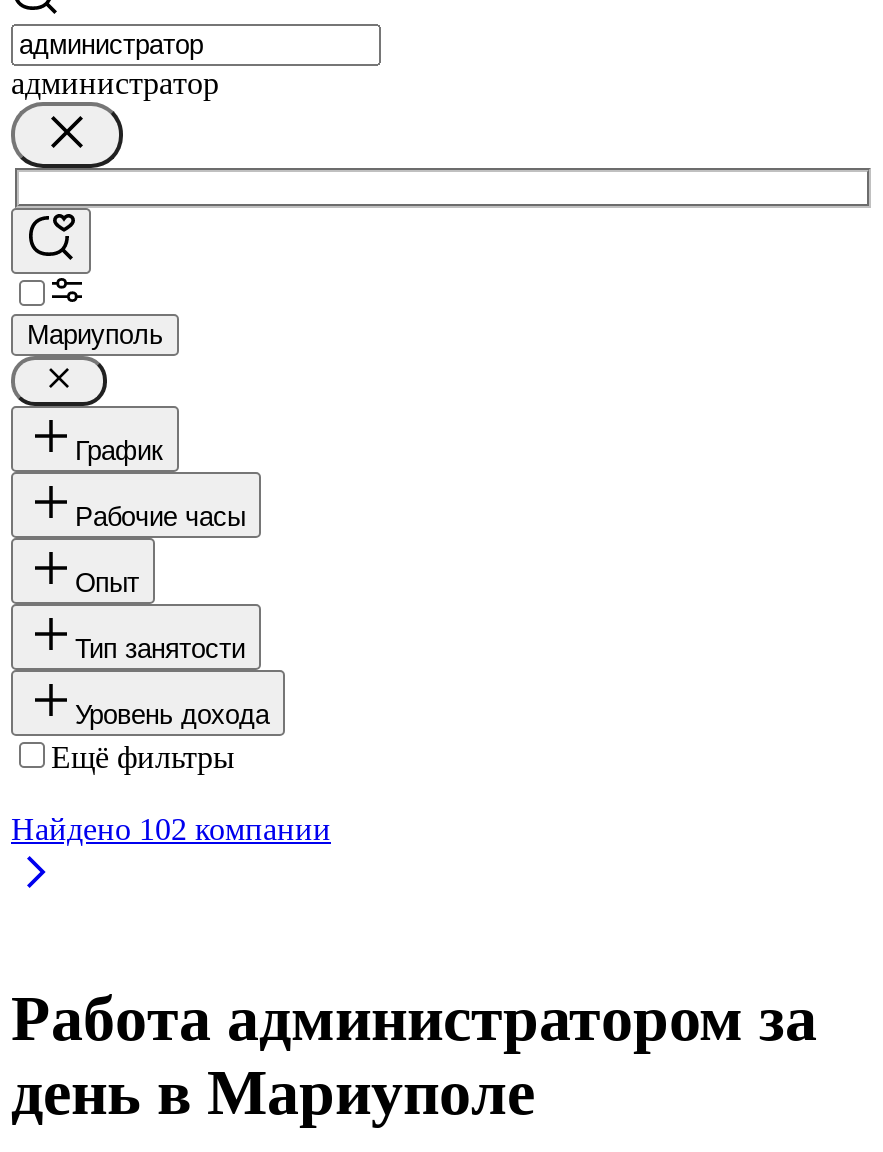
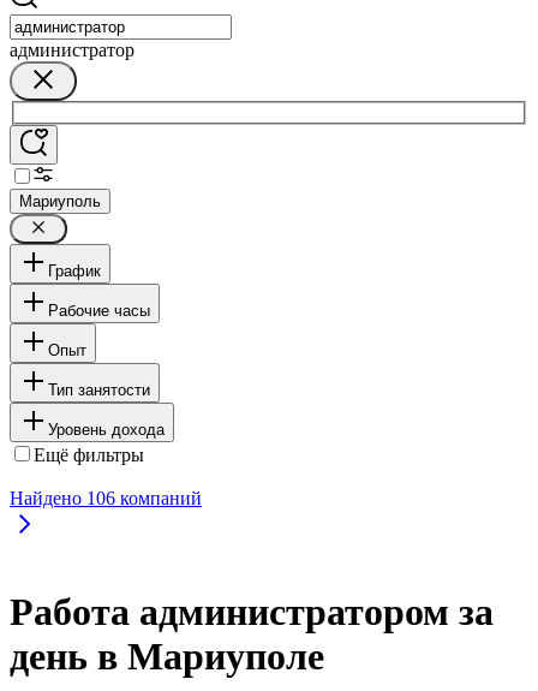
- Найдено 102 компании
+ Найдено 106 компаний
